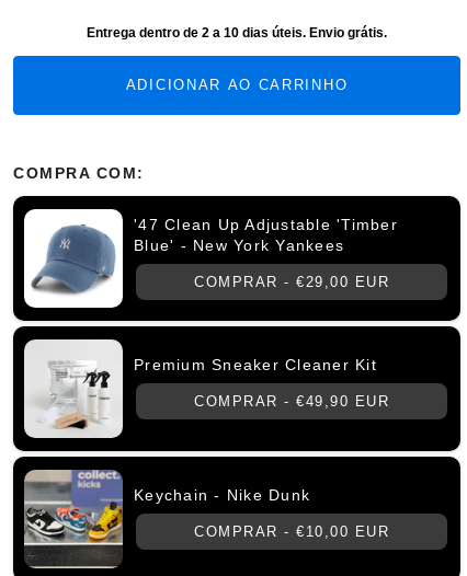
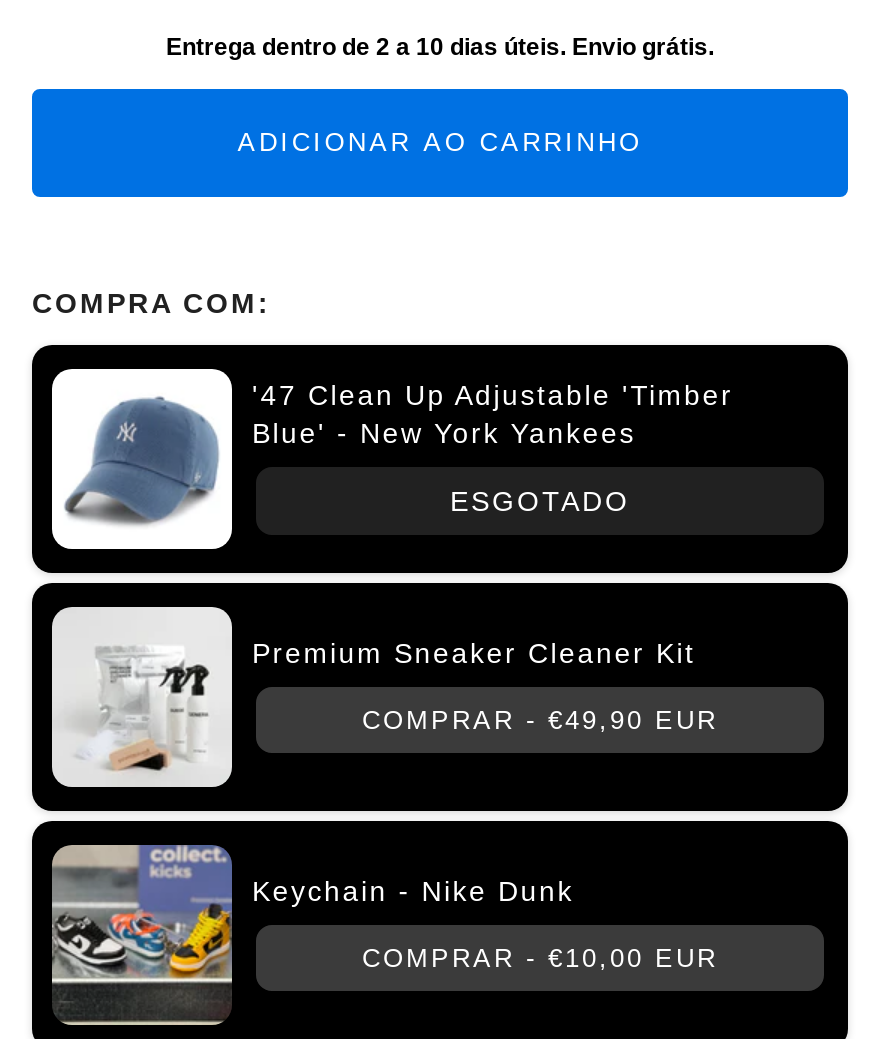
- COMPRAR - €29,00 EUR
+ ESGOTADO
